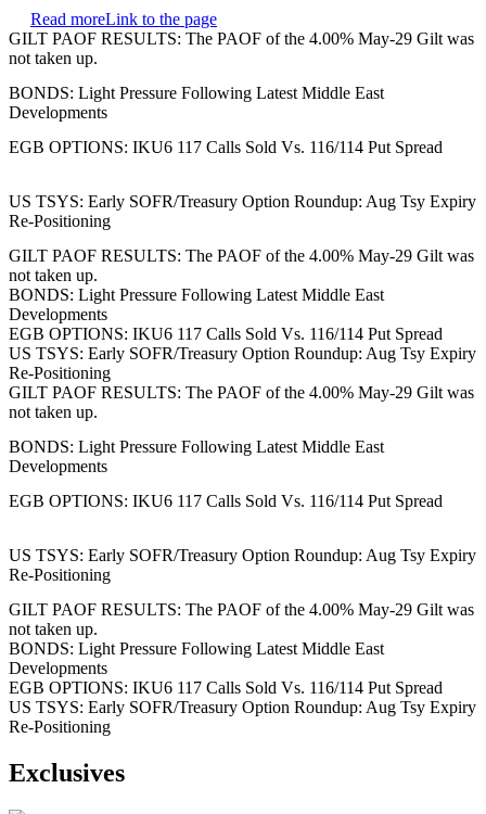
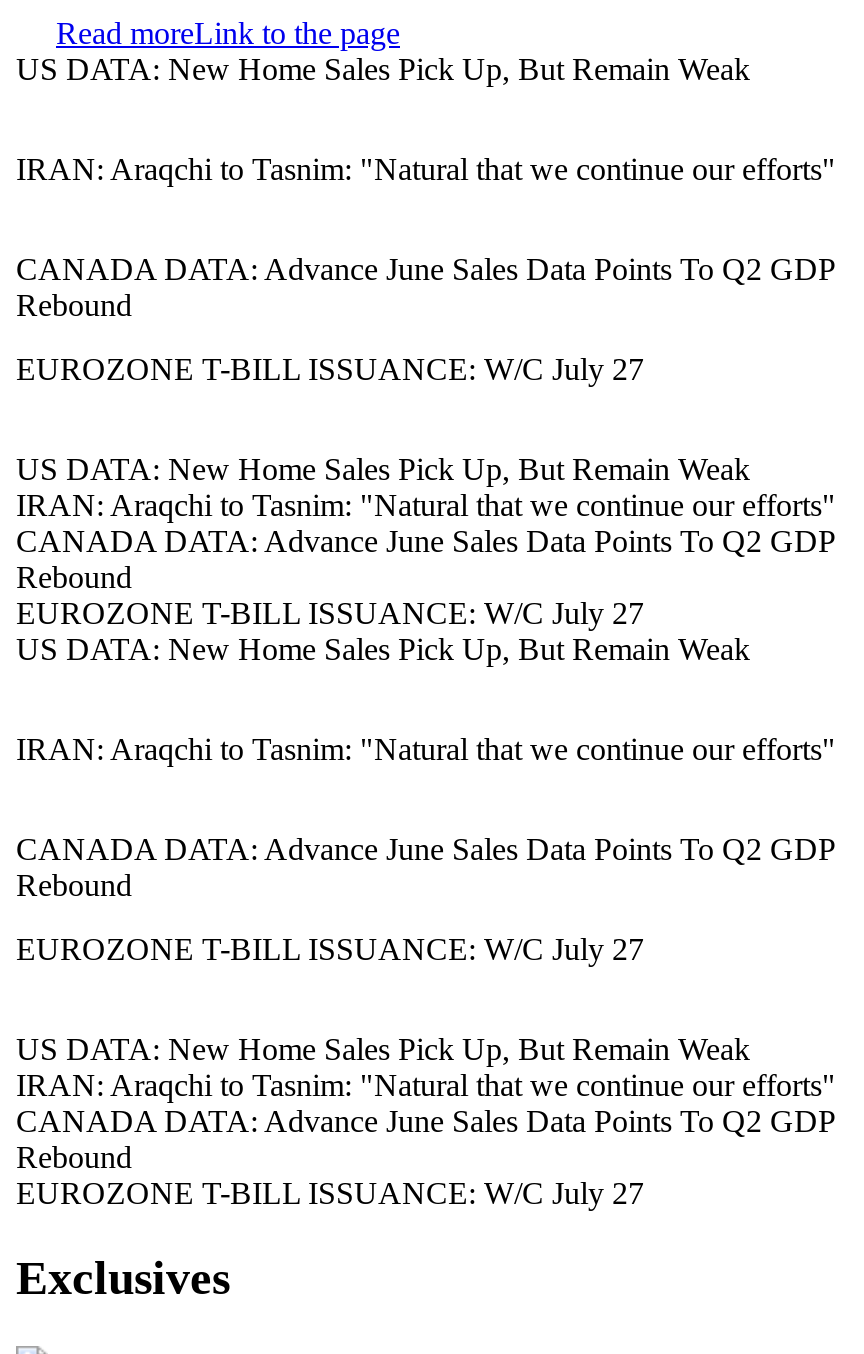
- GILT PAOF RESULTS: The PAOF of the 4.00% May-29 Gilt was
- not taken up.
+ US DATA: New Home Sales Pick Up, But Remain Weak

- BONDS: Light Pressure Following Latest Middle East
- Developments
+ IRAN: Araqchi to Tasnim: "Natural that we continue our efforts"

- EGB OPTIONS: IKU6 117 Calls Sold Vs. 116/114 Put Spread
+ CANADA DATA: Advance June Sales Data Points To Q2 GDP
+ Rebound

- US TSYS: Early SOFR/Treasury Option Roundup: Aug Tsy Expiry
- Re-Positioning
+ EUROZONE T-BILL ISSUANCE: W/C July 27

- GILT PAOF RESULTS: The PAOF of the 4.00% May-29 Gilt was
- not taken up.
- BONDS: Light Pressure Following Latest Middle East
- Developments
- EGB OPTIONS: IKU6 117 Calls Sold Vs. 116/114 Put Spread
- US TSYS: Early SOFR/Treasury Option Roundup: Aug Tsy Expiry
- Re-Positioning
- GILT PAOF RESULTS: The PAOF of the 4.00% May-29 Gilt was
- not taken up.
+ US DATA: New Home Sales Pick Up, But Remain Weak
+ IRAN: Araqchi to Tasnim: "Natural that we continue our efforts"
+ CANADA DATA: Advance June Sales Data Points To Q2 GDP
+ Rebound
+ EUROZONE T-BILL ISSUANCE: W/C July 27
+ US DATA: New Home Sales Pick Up, But Remain Weak

- BONDS: Light Pressure Following Latest Middle East
- Developments
+ IRAN: Araqchi to Tasnim: "Natural that we continue our efforts"

- EGB OPTIONS: IKU6 117 Calls Sold Vs. 116/114 Put Spread
+ CANADA DATA: Advance June Sales Data Points To Q2 GDP
+ Rebound

- US TSYS: Early SOFR/Treasury Option Roundup: Aug Tsy Expiry
- Re-Positioning
+ EUROZONE T-BILL ISSUANCE: W/C July 27

- GILT PAOF RESULTS: The PAOF of the 4.00% May-29 Gilt was
- not taken up.
- BONDS: Light Pressure Following Latest Middle East
- Developments
- EGB OPTIONS: IKU6 117 Calls Sold Vs. 116/114 Put Spread
- US TSYS: Early SOFR/Treasury Option Roundup: Aug Tsy Expiry
- Re-Positioning
+ US DATA: New Home Sales Pick Up, But Remain Weak
+ IRAN: Araqchi to Tasnim: "Natural that we continue our efforts"
+ CANADA DATA: Advance June Sales Data Points To Q2 GDP
+ Rebound
+ EUROZONE T-BILL ISSUANCE: W/C July 27
